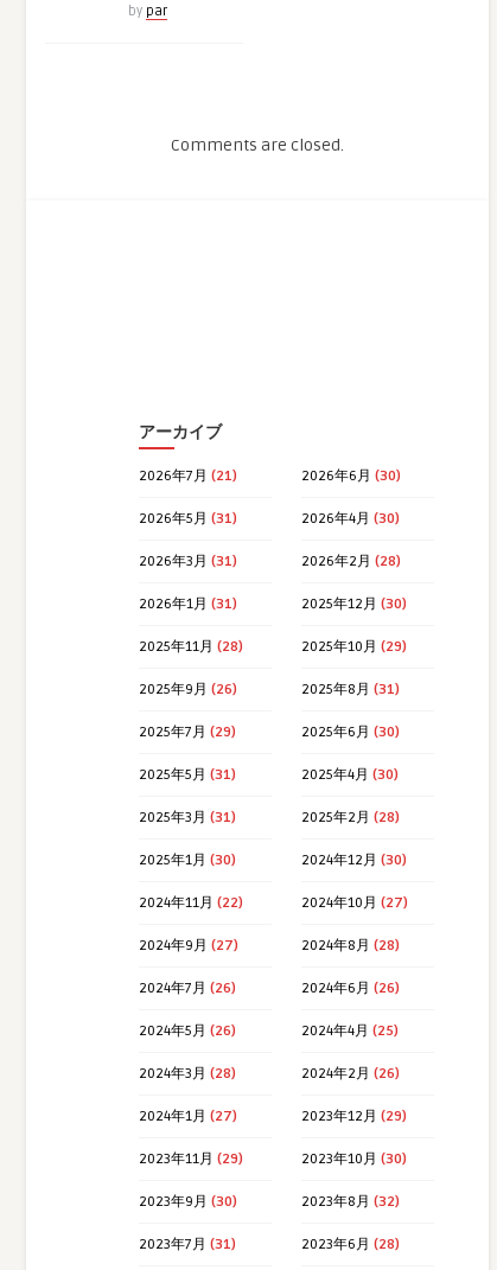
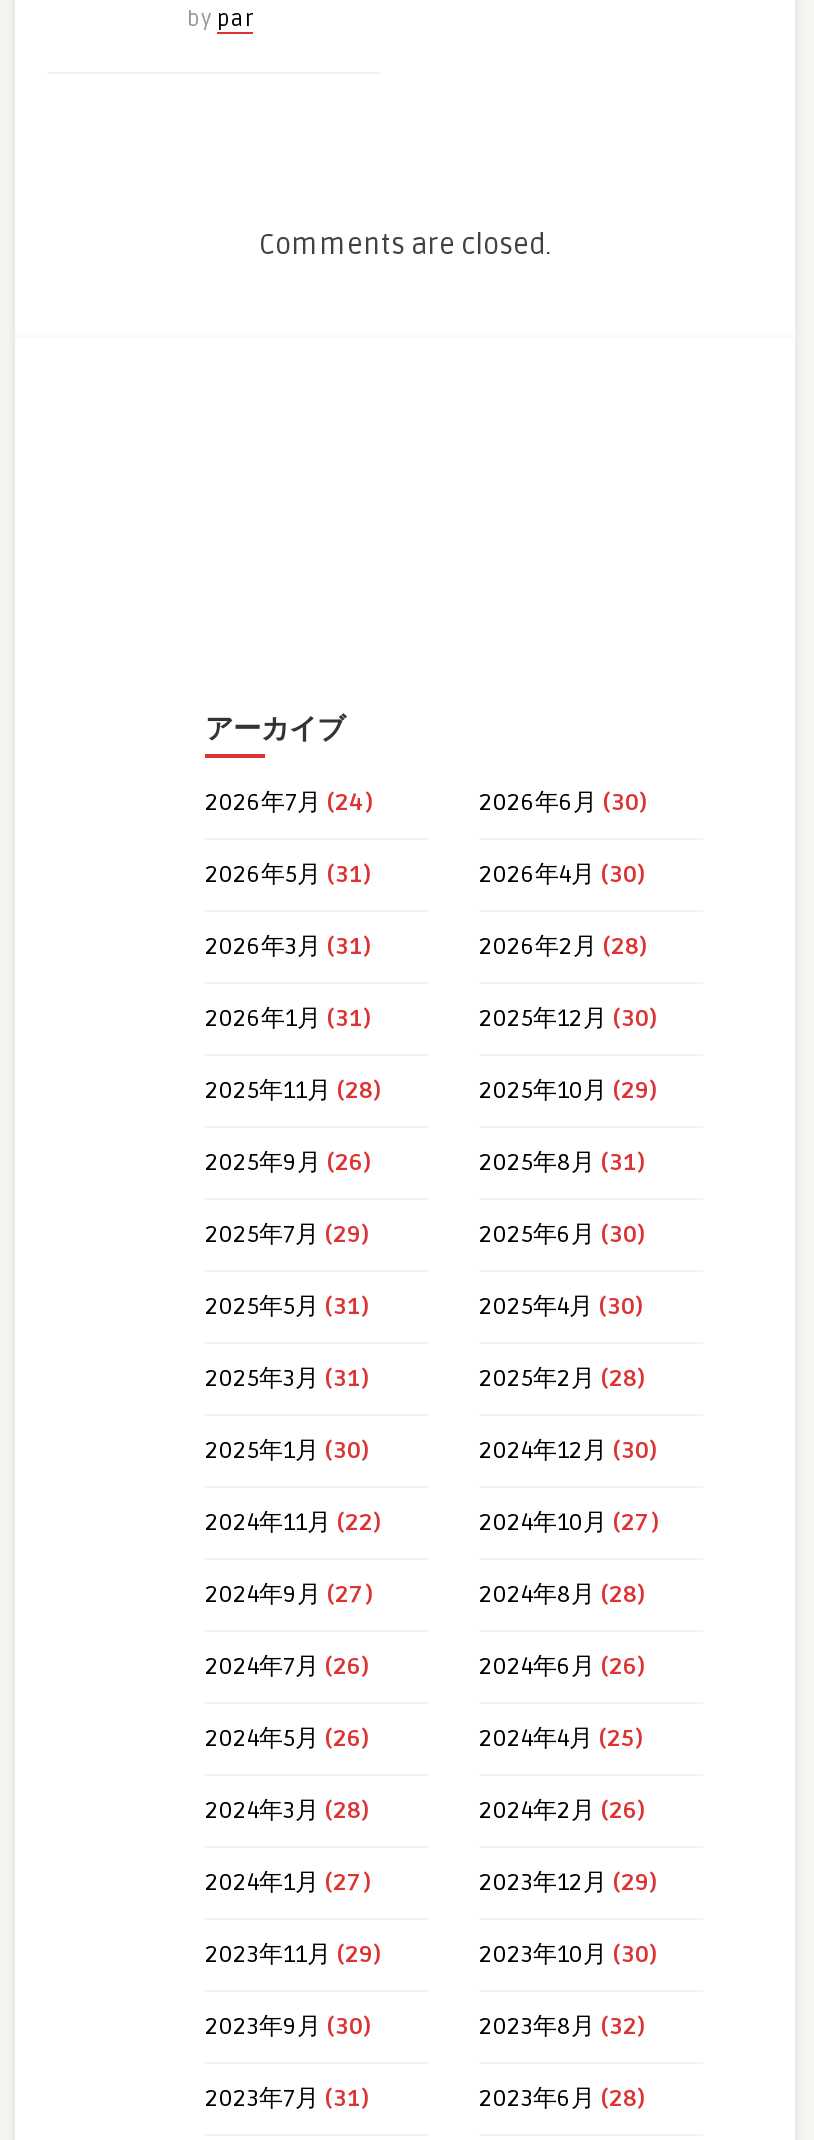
- 2026年7月(21)
+ 2026年7月(24)
